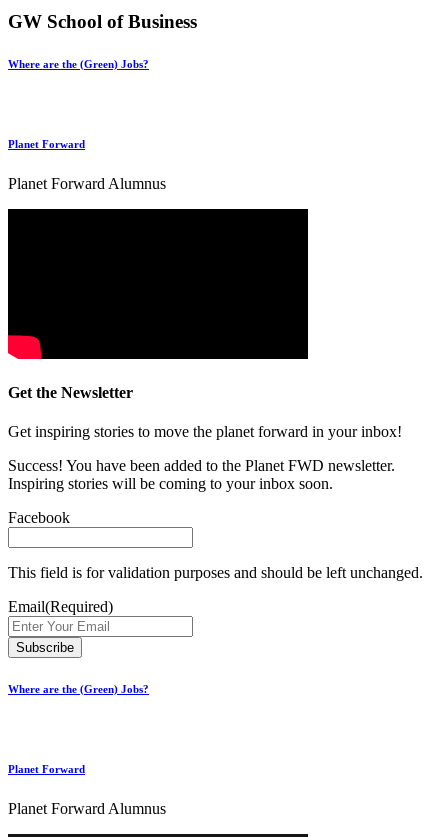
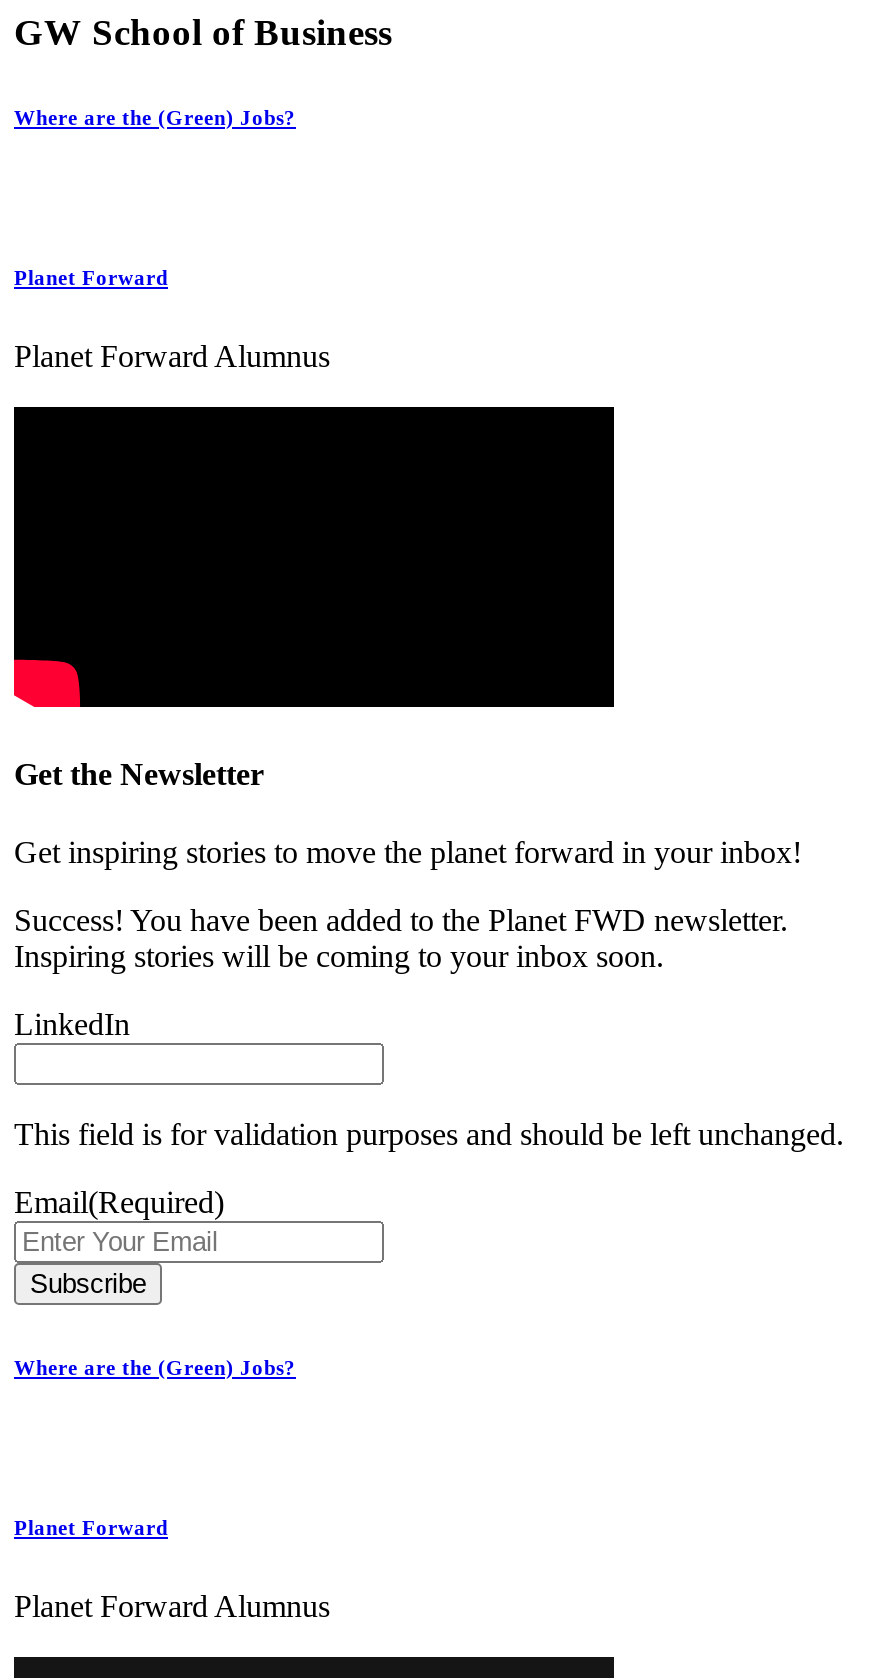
- Facebook
+ LinkedIn
